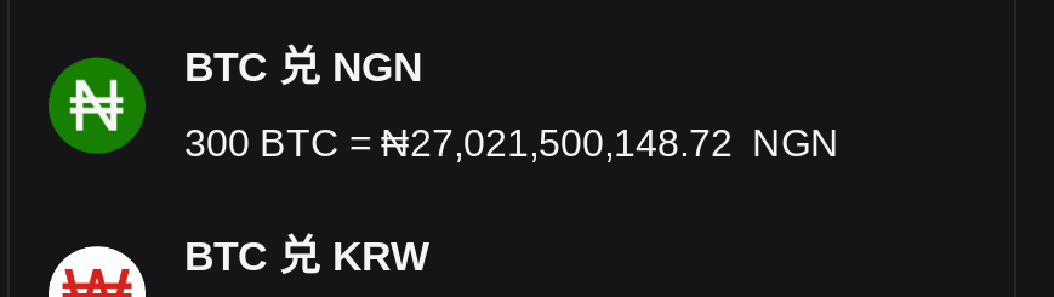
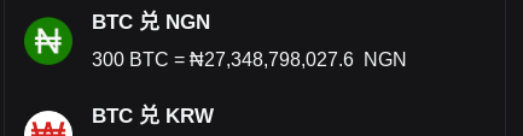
- 300 BTC = ₦27,021,500,148.72 NGN
+ 300 BTC = ₦27,348,798,027.6 NGN
